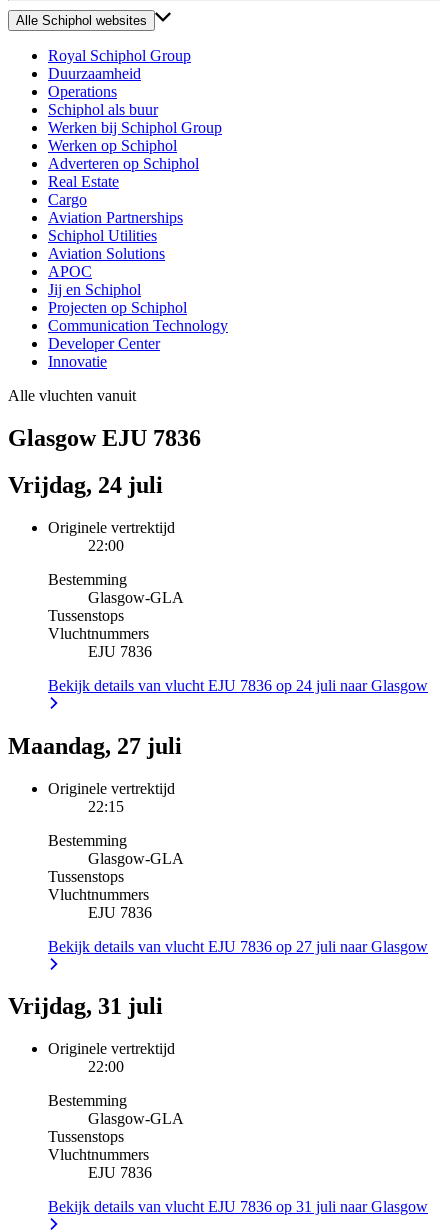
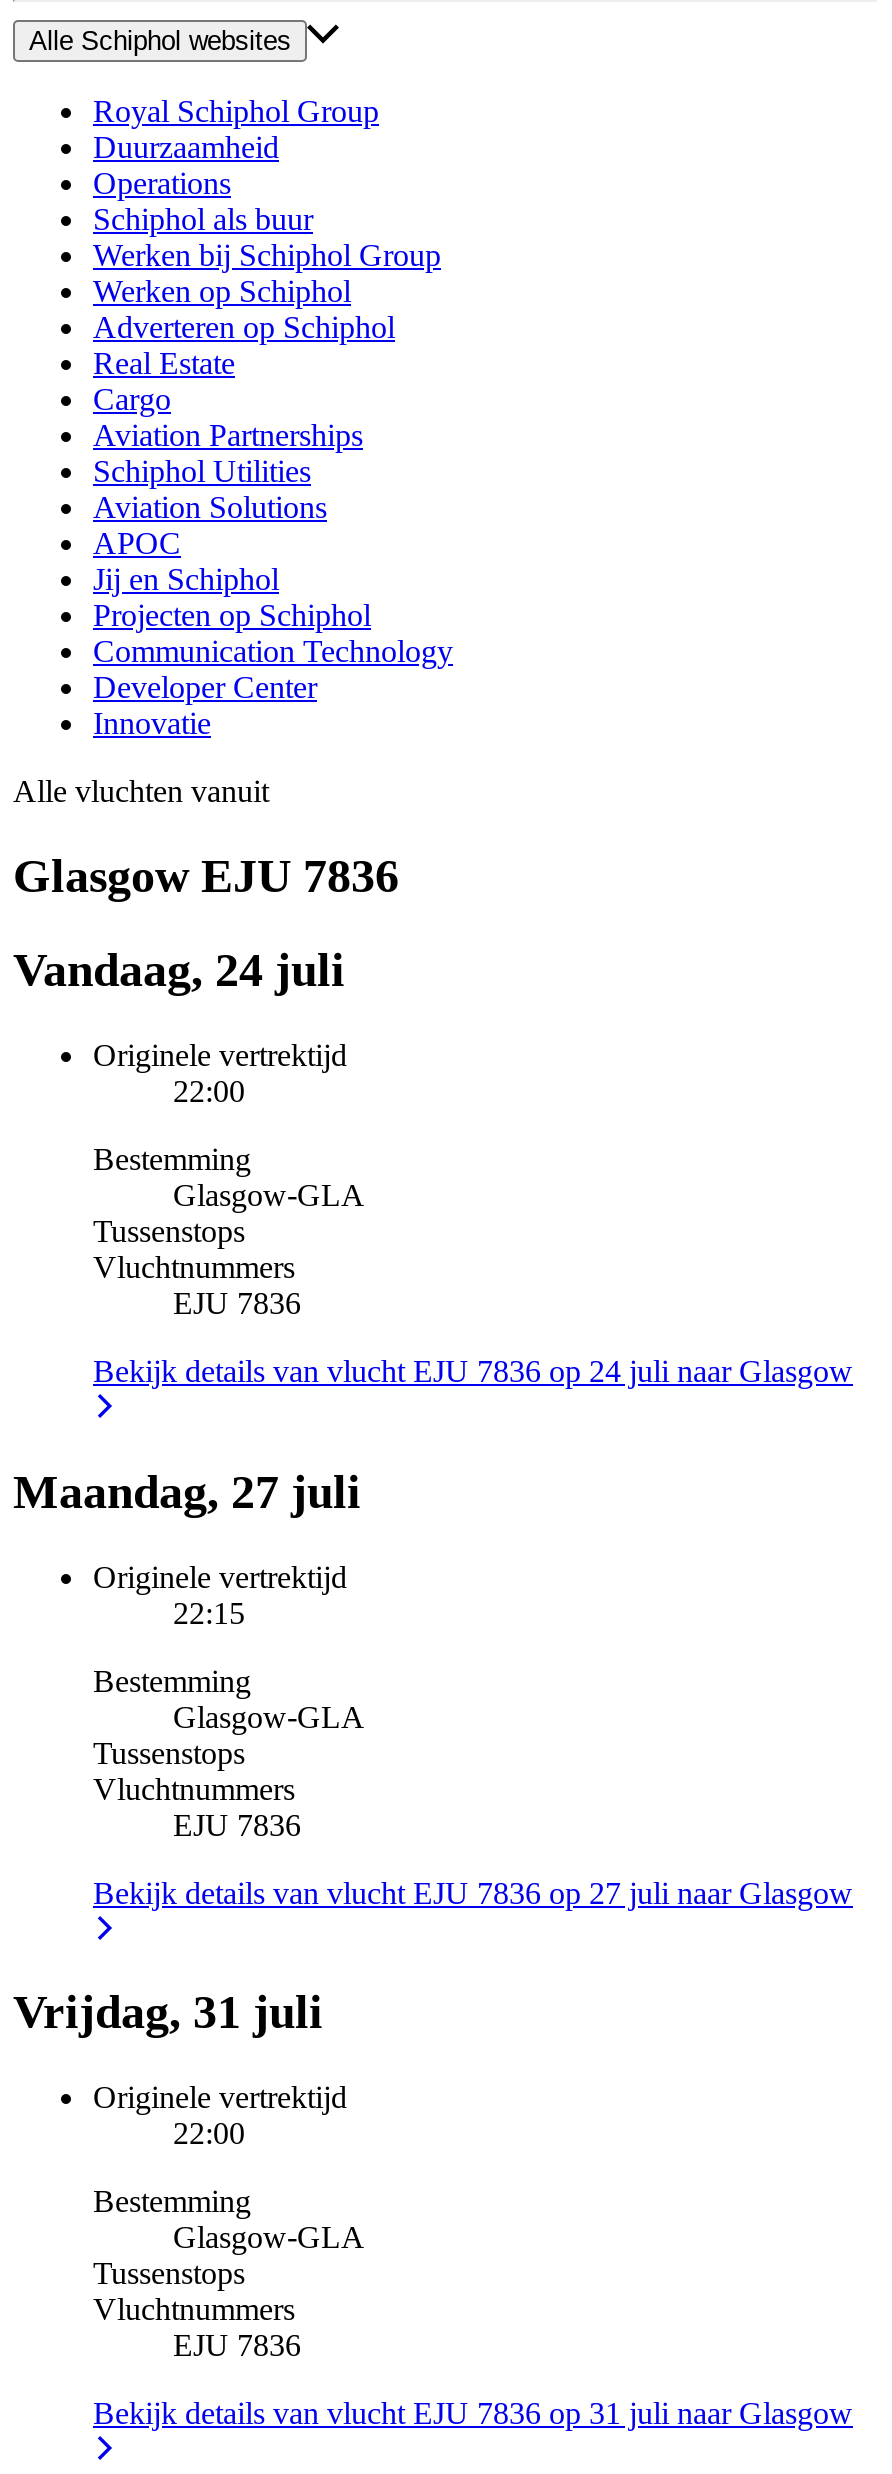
- Vrijdag, 24 juli
+ Vandaag, 24 juli
